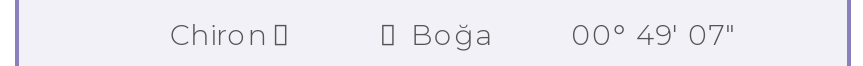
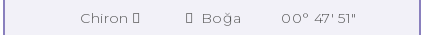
- 00° 49' 07"
+ 00° 47' 51"
